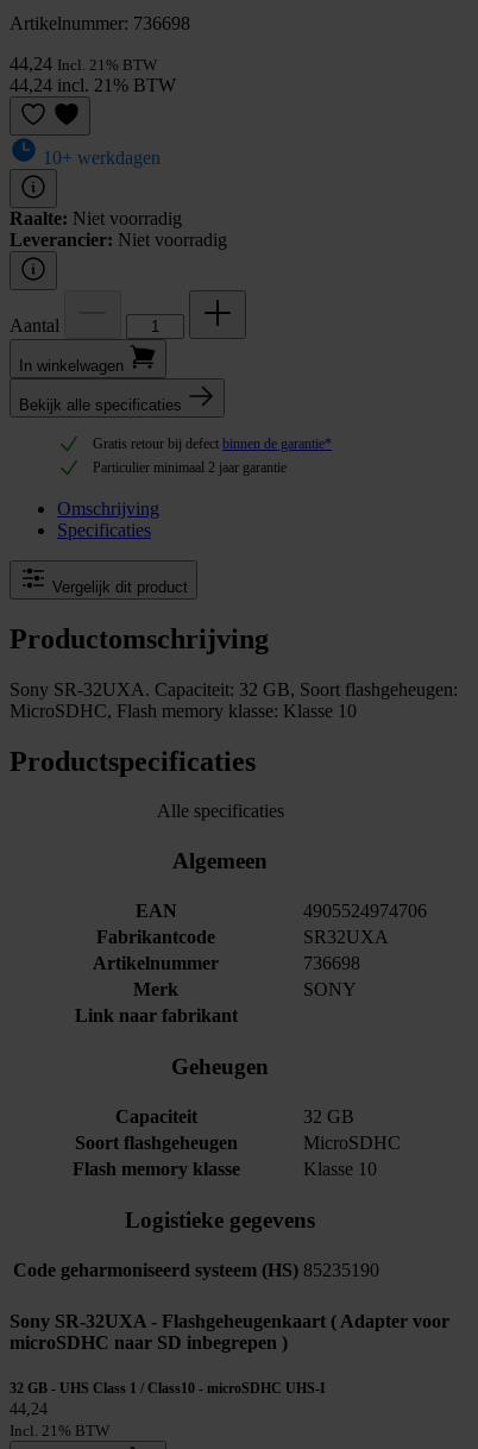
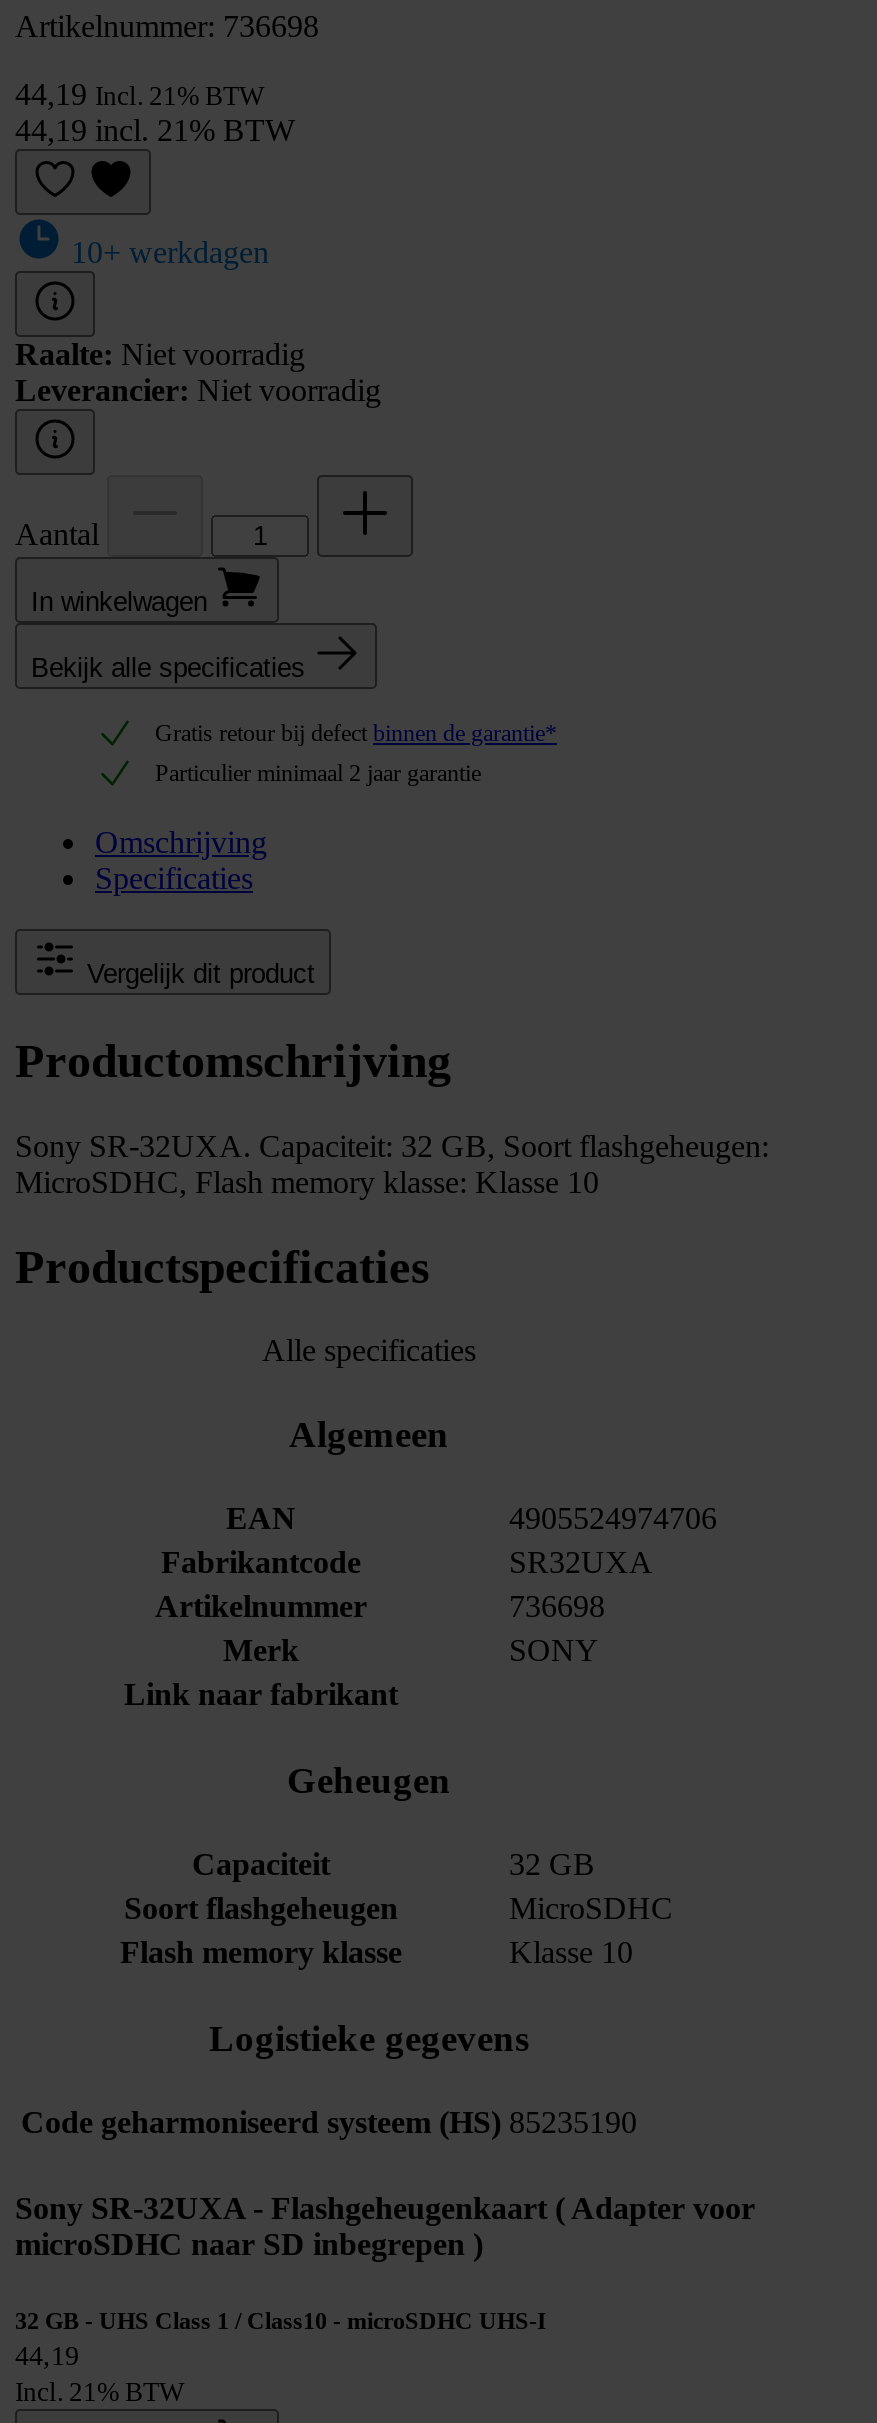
- 44,24 Incl. 21% BTW
+ 44,19 Incl. 21% BTW

- 44,24 incl. 21% BTW
+ 44,19 incl. 21% BTW

- 44,24
+ 44,19
